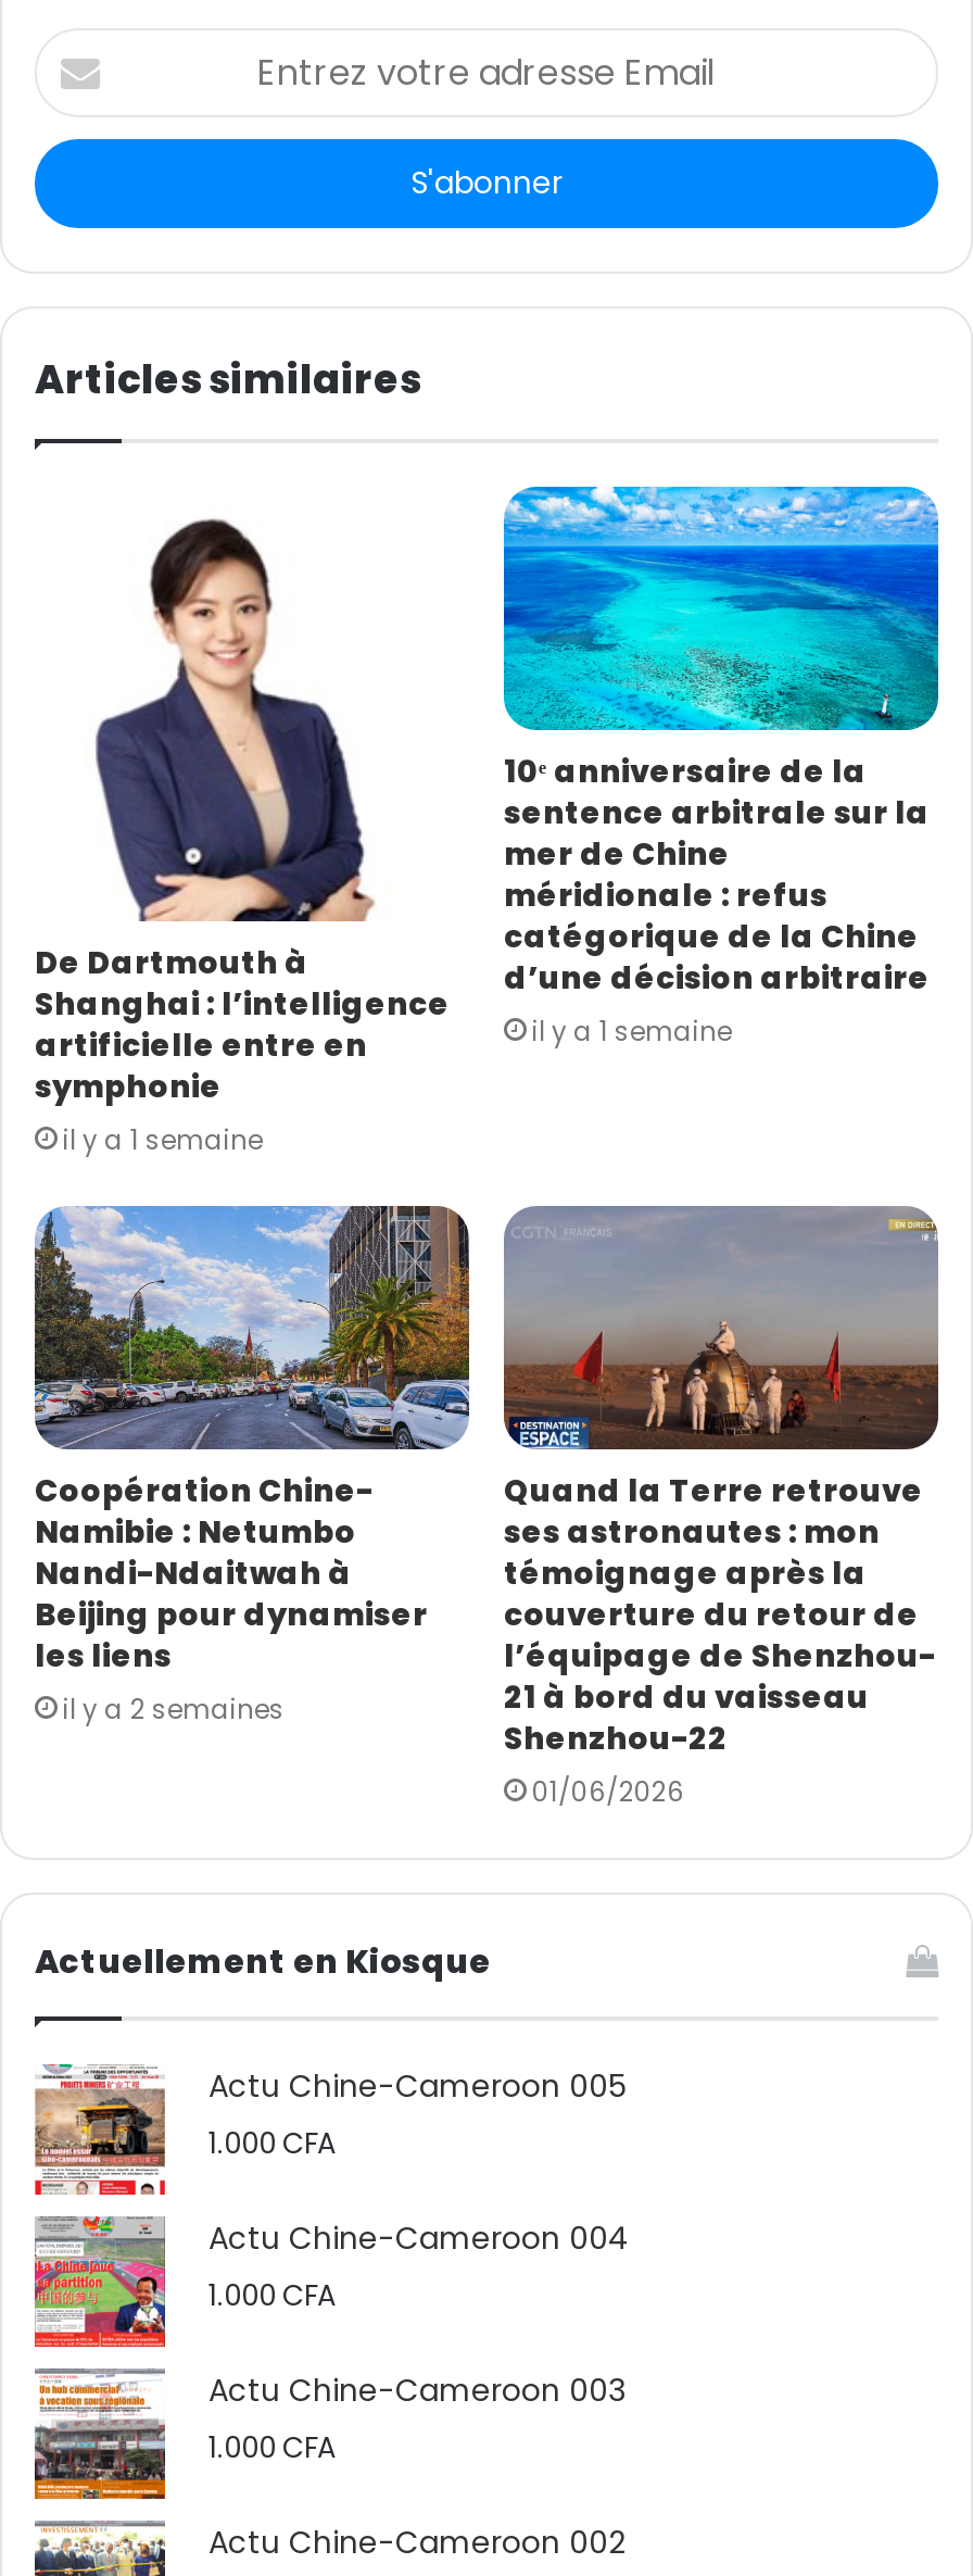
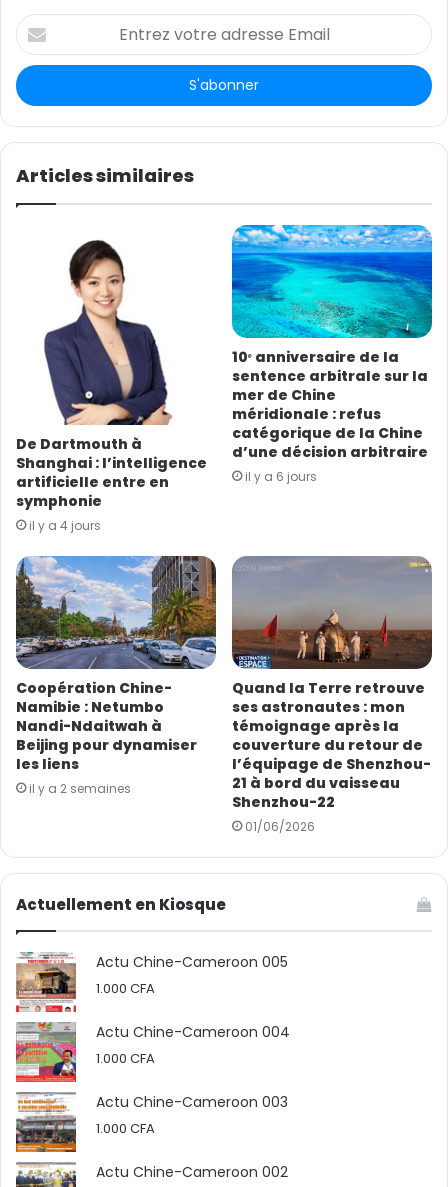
- il y a 1 semaine
+ il y a 6 jours

- il y a 1 semaine
+ il y a 4 jours
